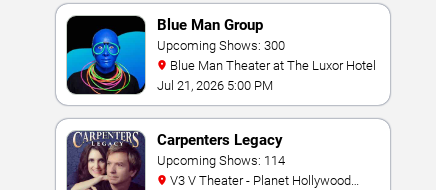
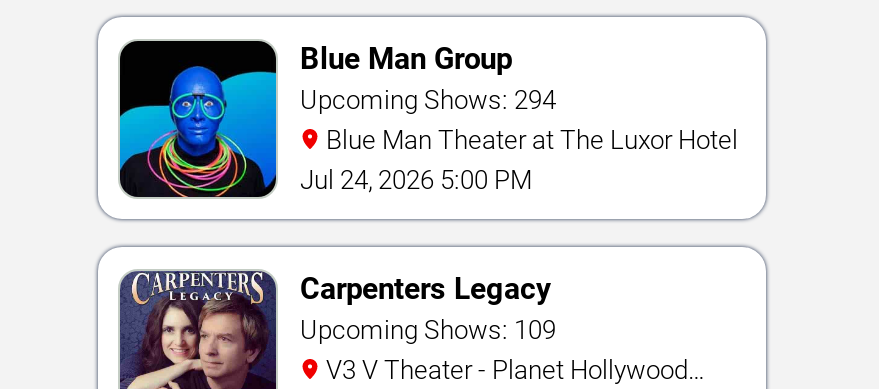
- Upcoming Shows: 300
+ Upcoming Shows: 294

- Jul 21, 2026 5:00 PM
+ Jul 24, 2026 5:00 PM

- Upcoming Shows: 114
+ Upcoming Shows: 109
